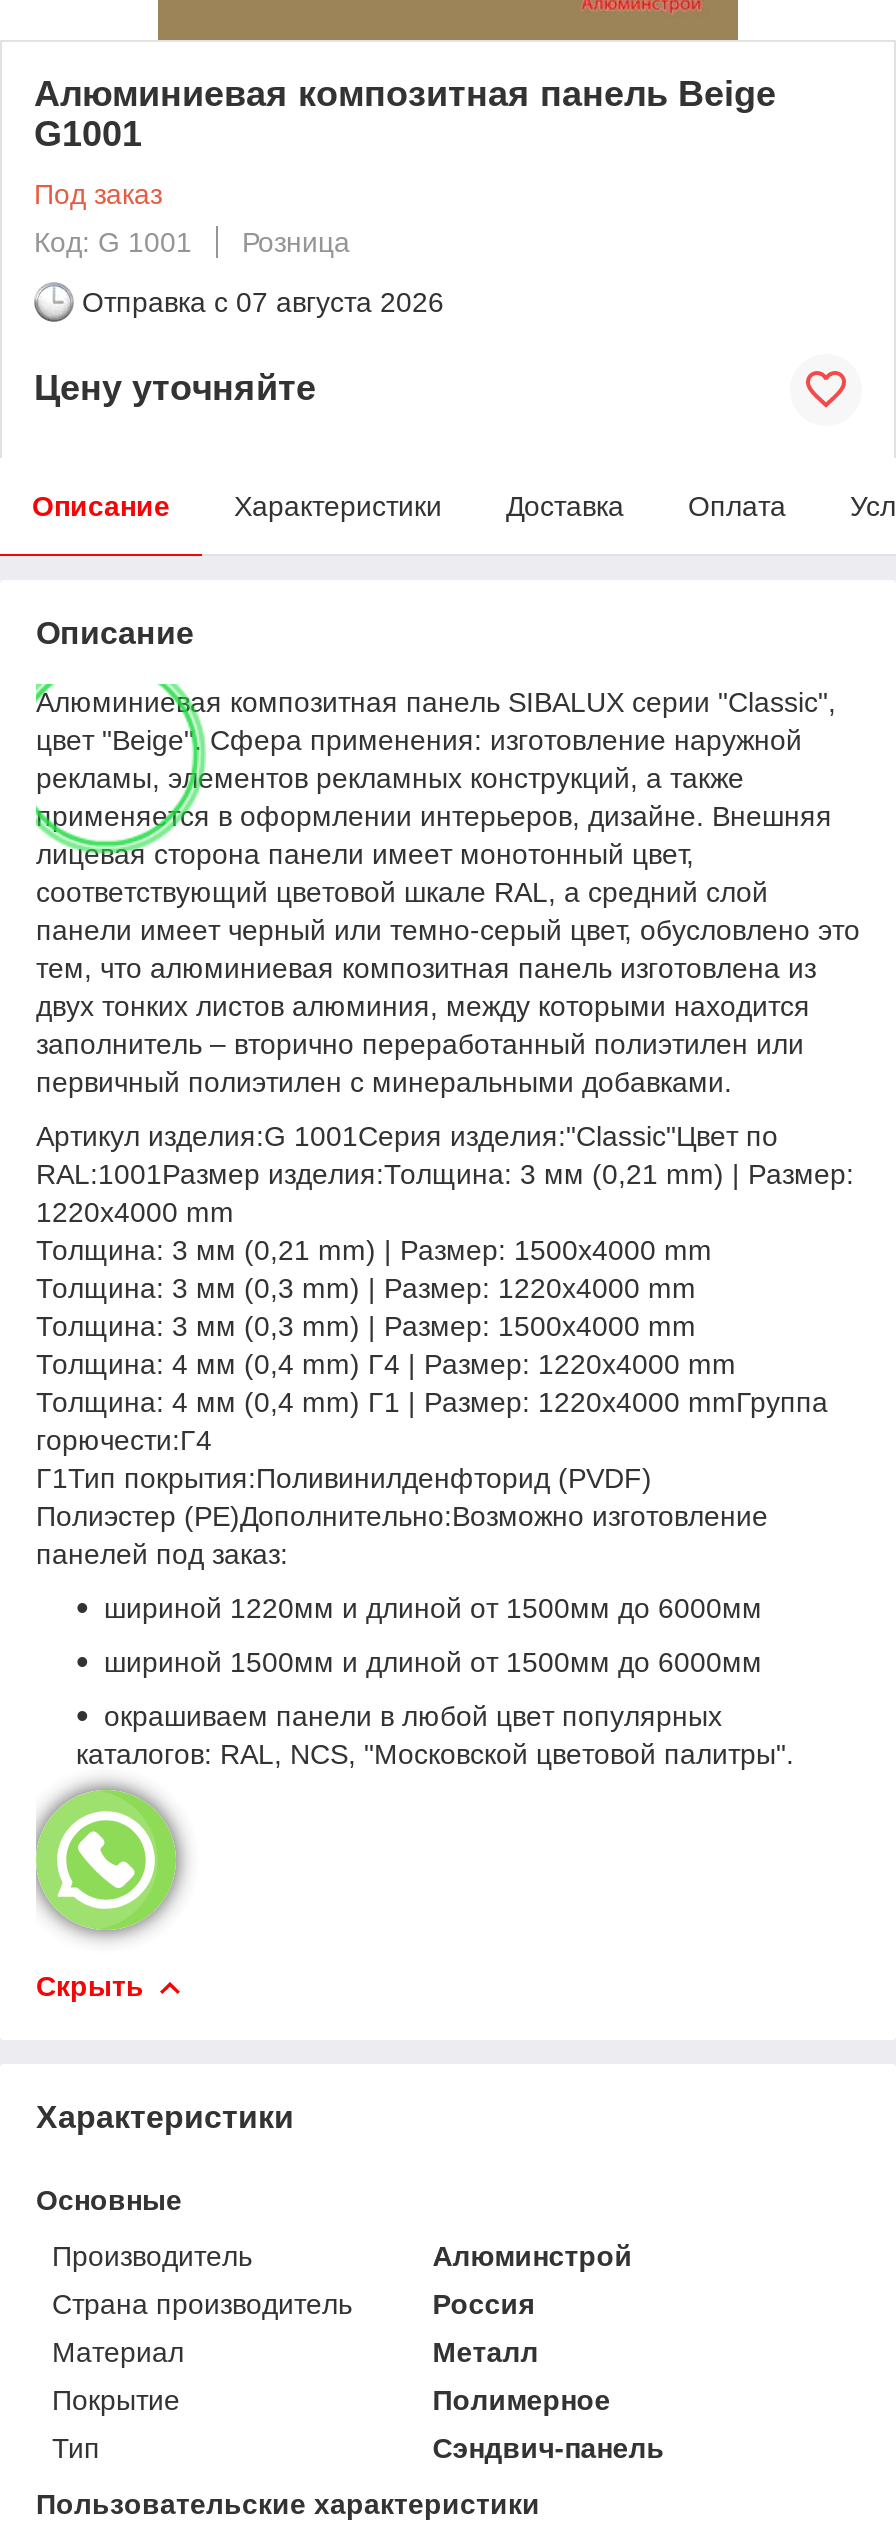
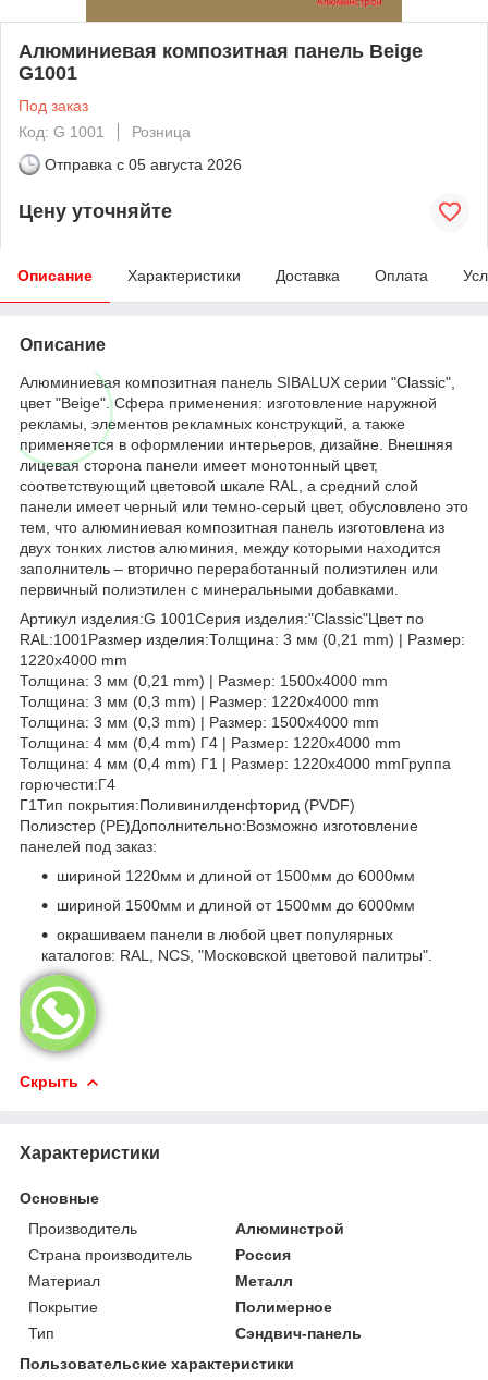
- Отправка с 07 августа 2026
+ Отправка с 05 августа 2026
